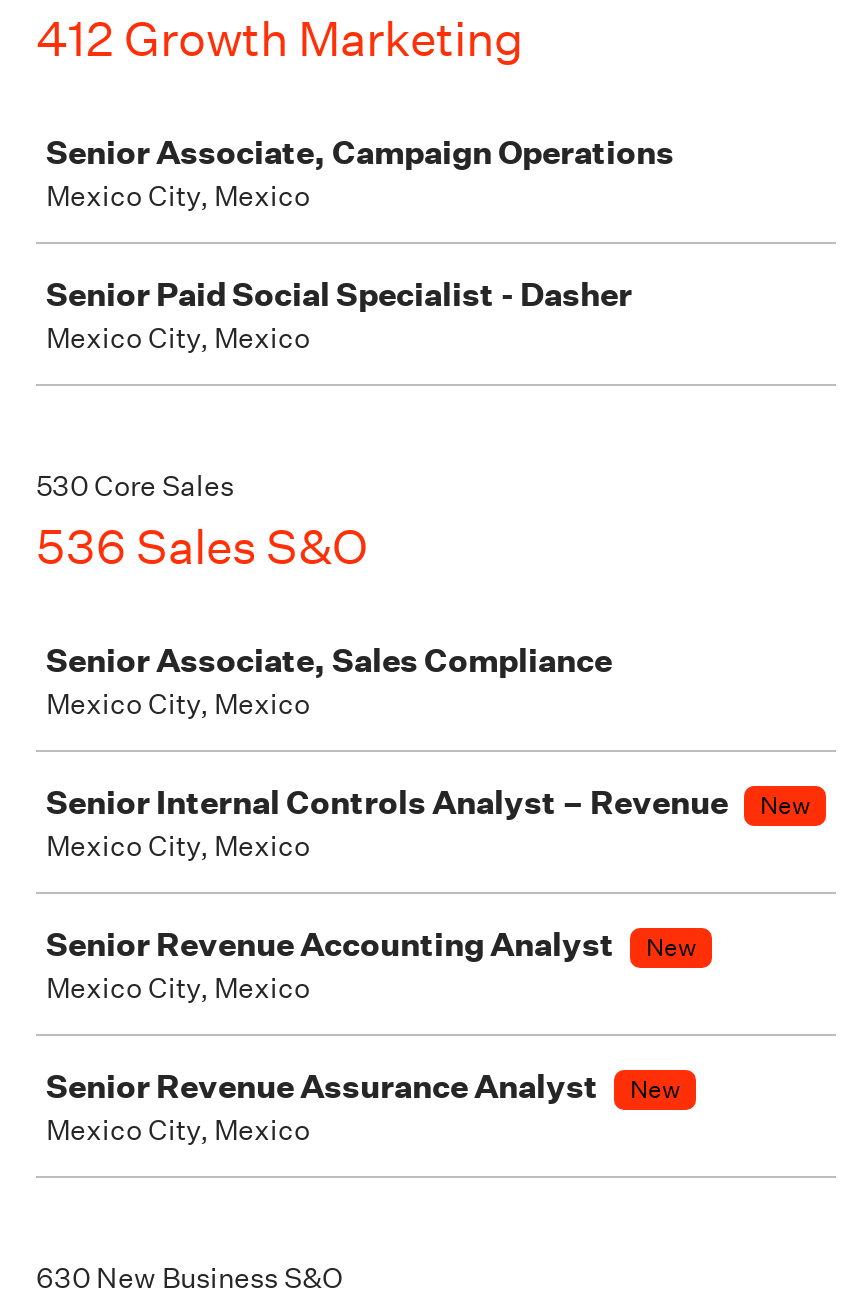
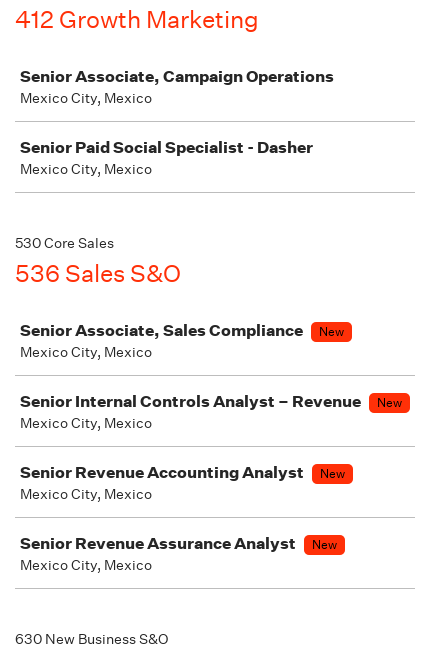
+ New
